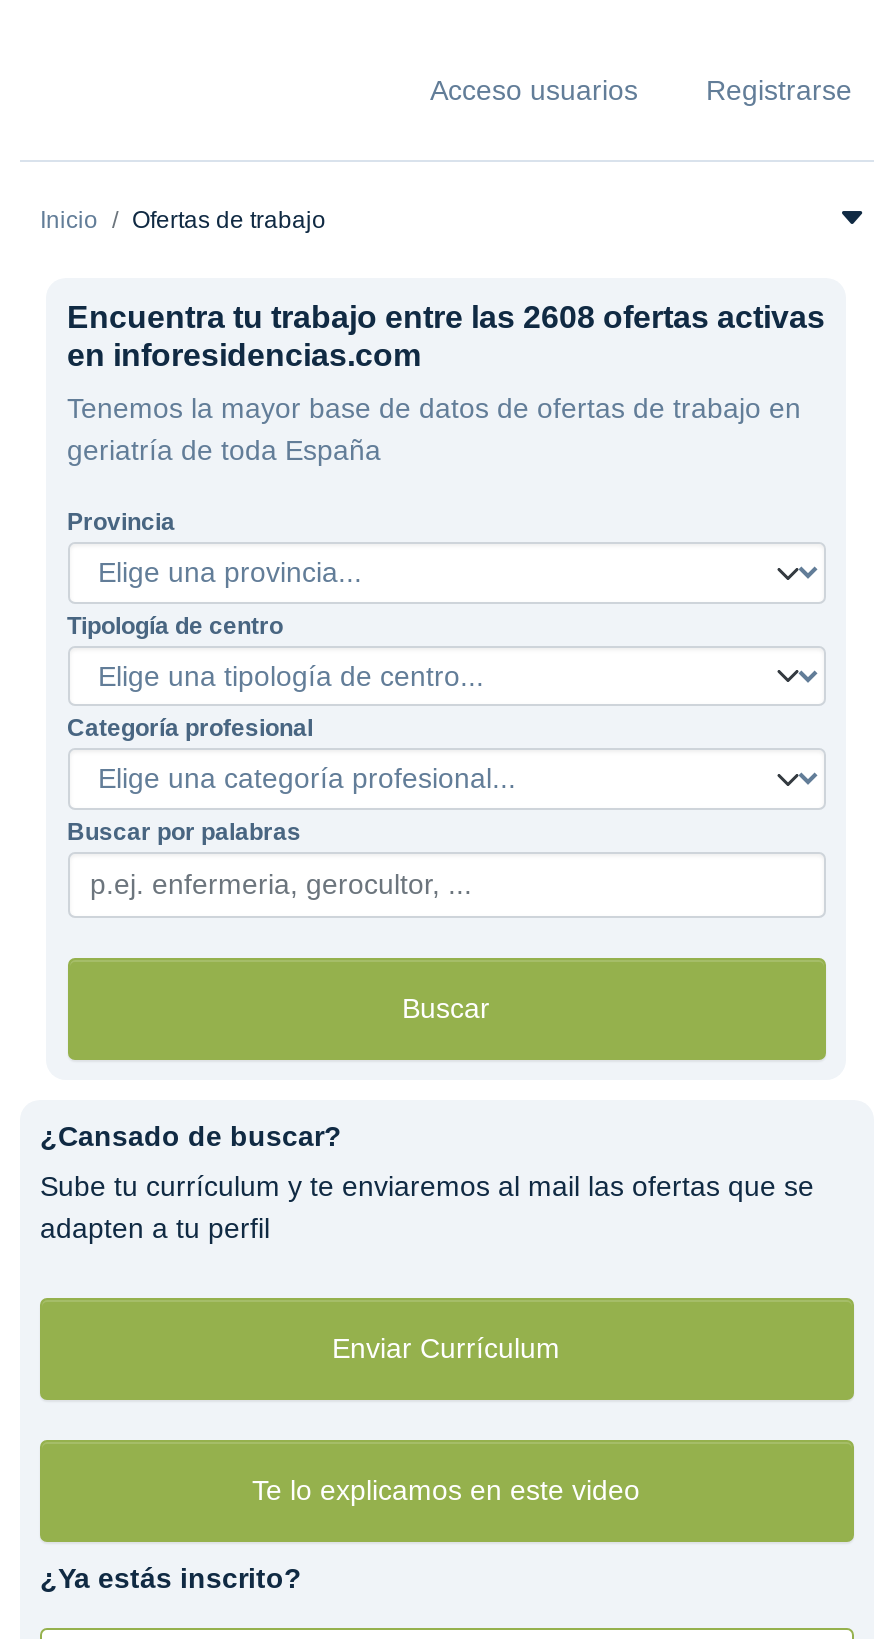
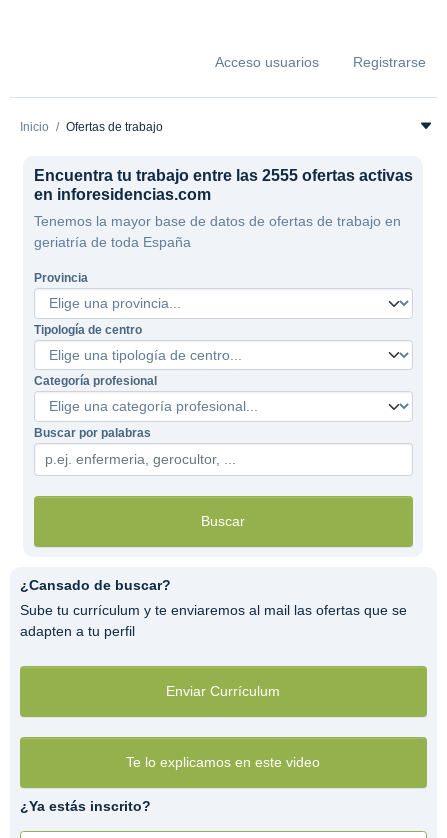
- Encuentra tu trabajo entre las 2608 ofertas activas
+ Encuentra tu trabajo entre las 2555 ofertas activas
